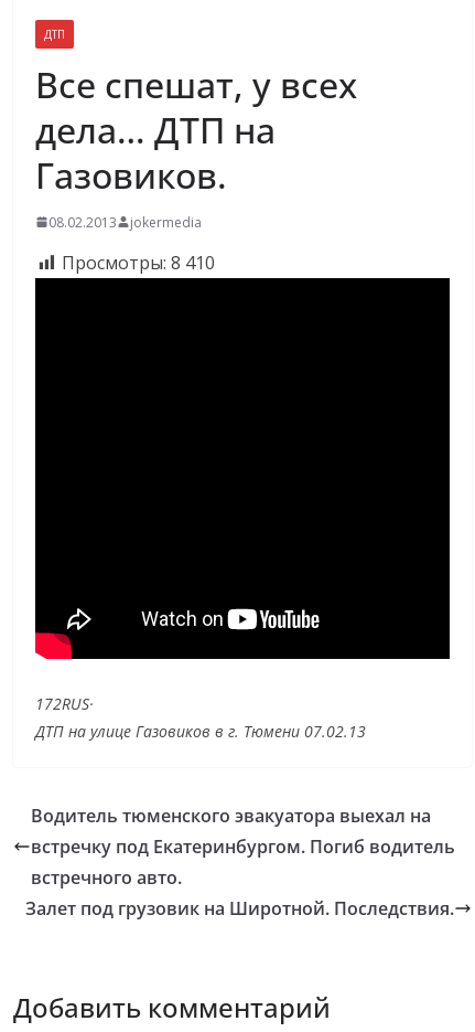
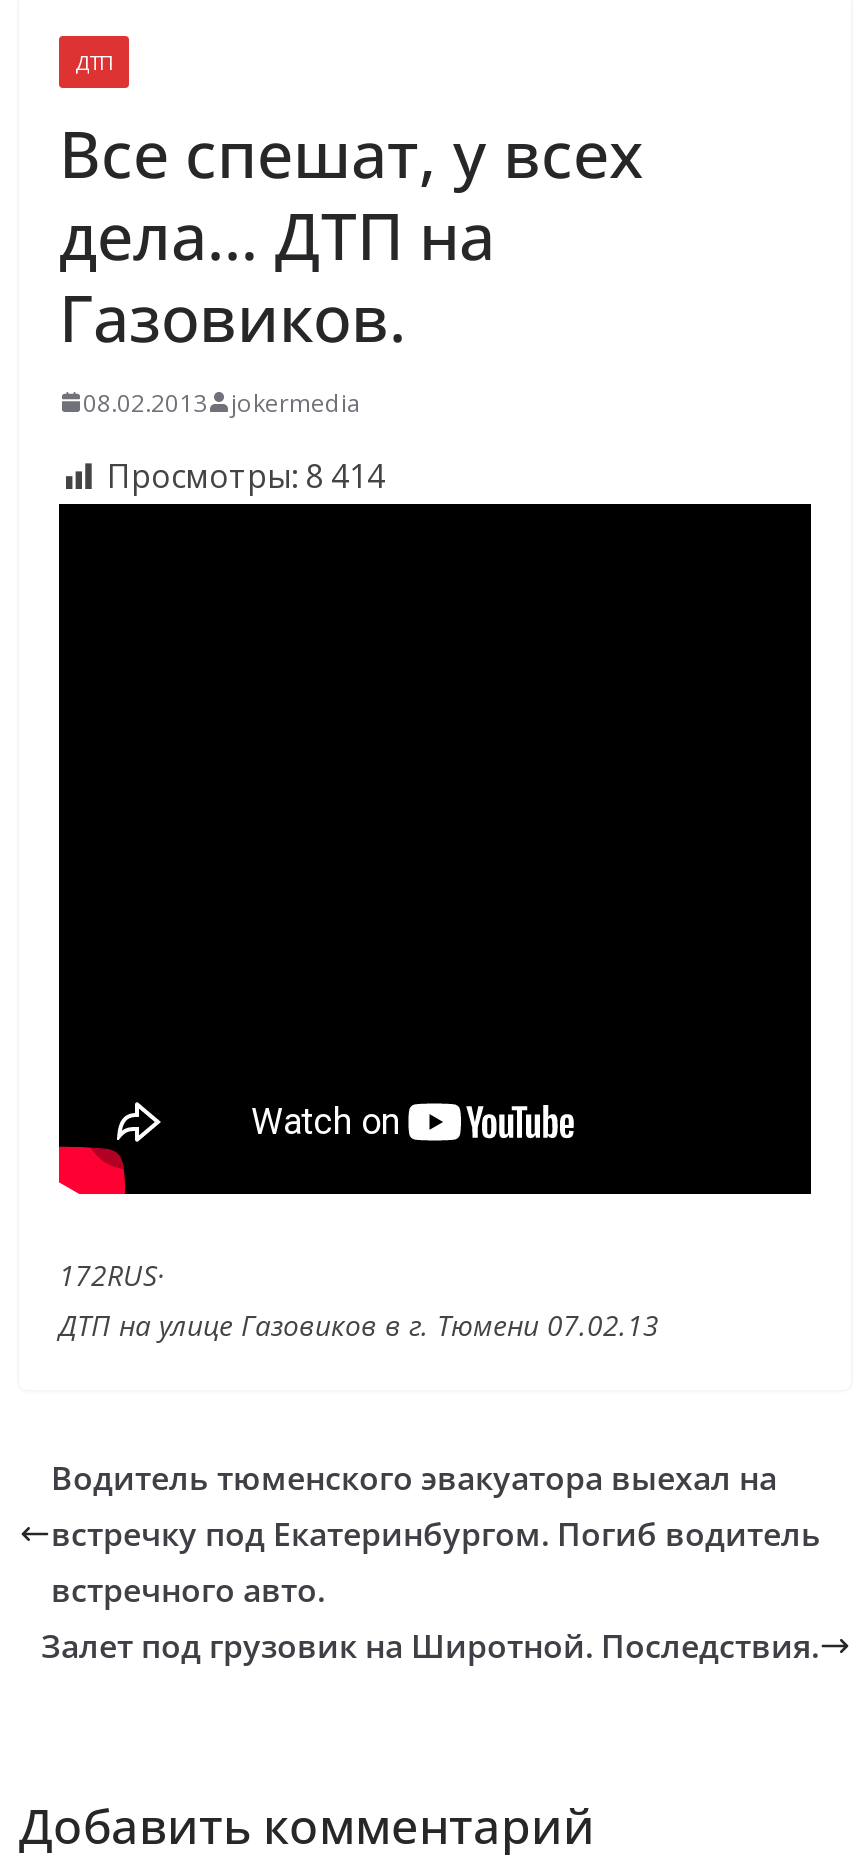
- Просмотры: 8 410
+ Просмотры: 8 414
